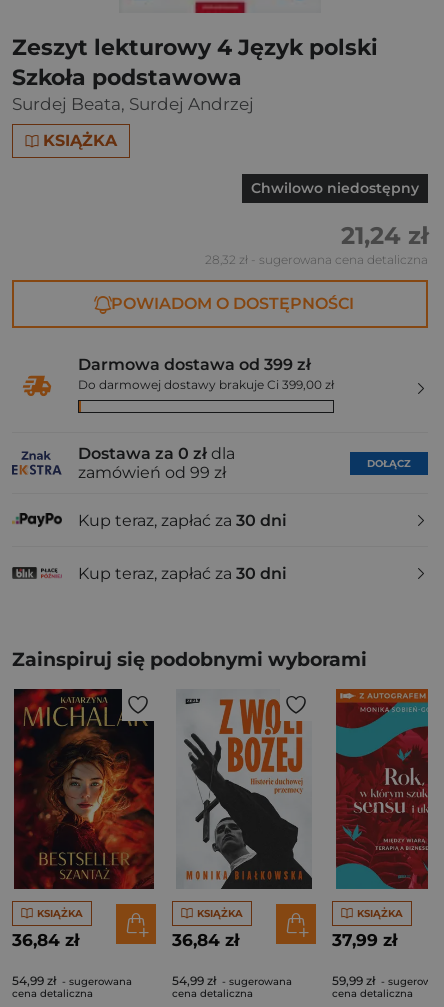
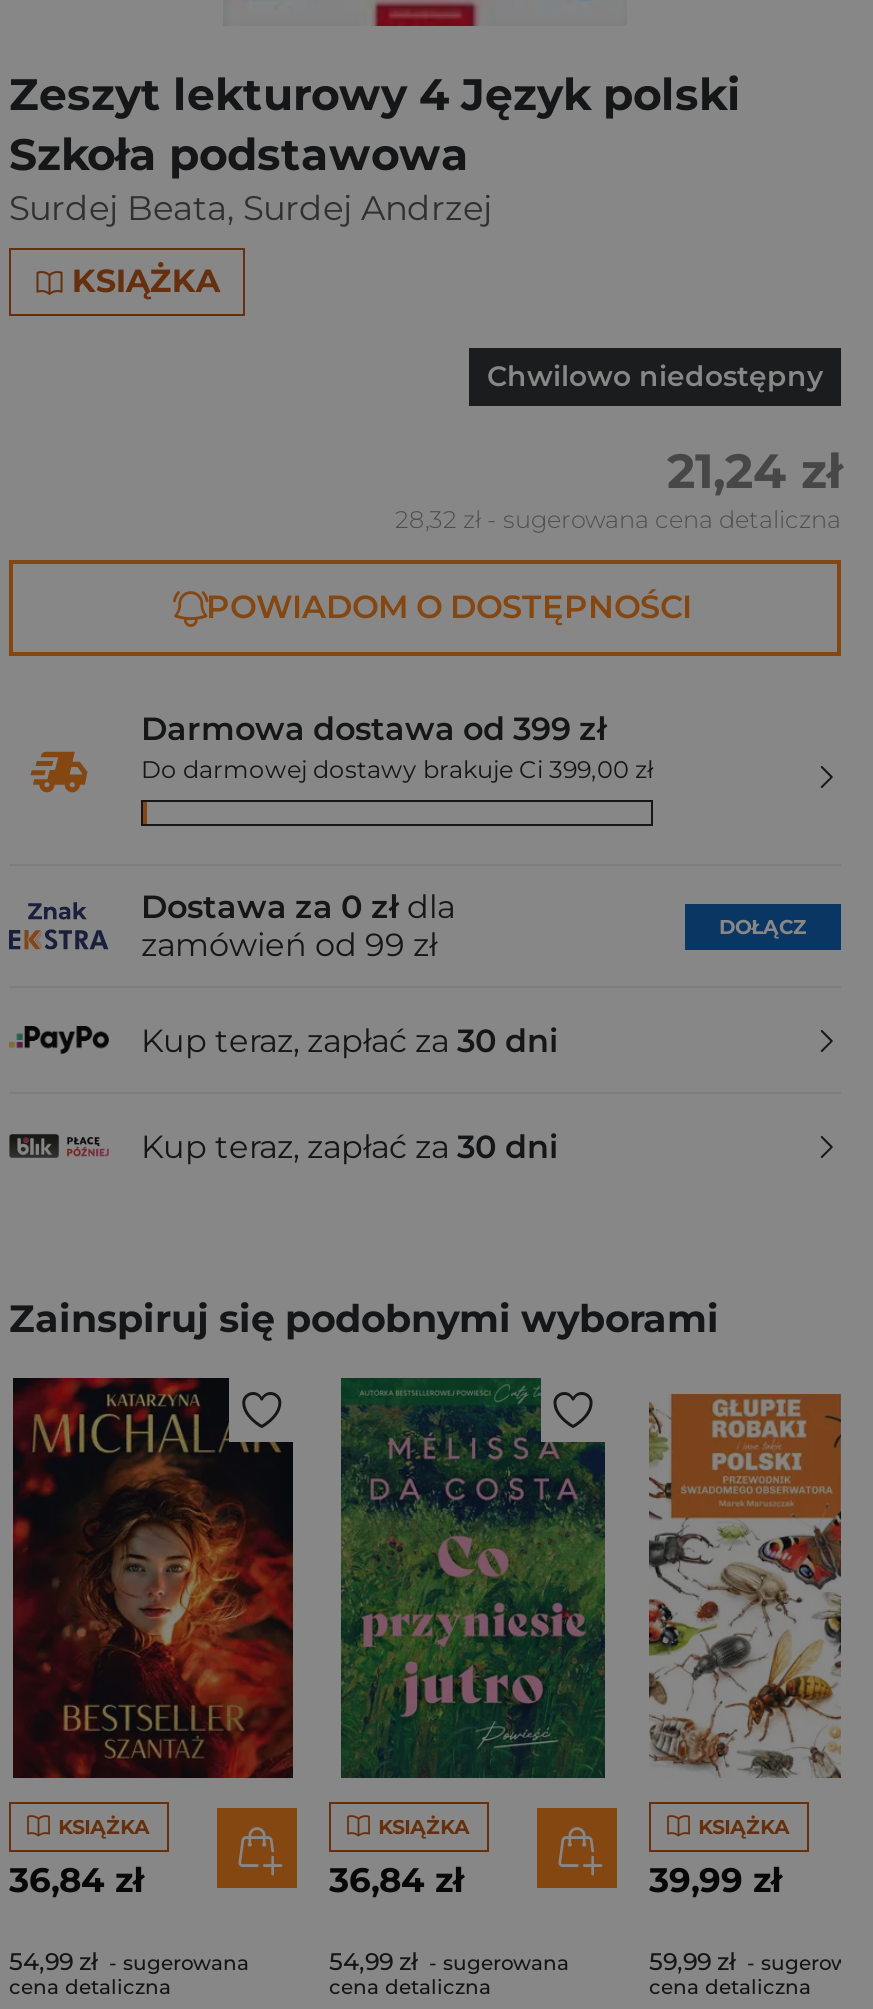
- [image]
+ [image]

- [image]
+ [image]

- 37,99 zł
+ 39,99 zł
